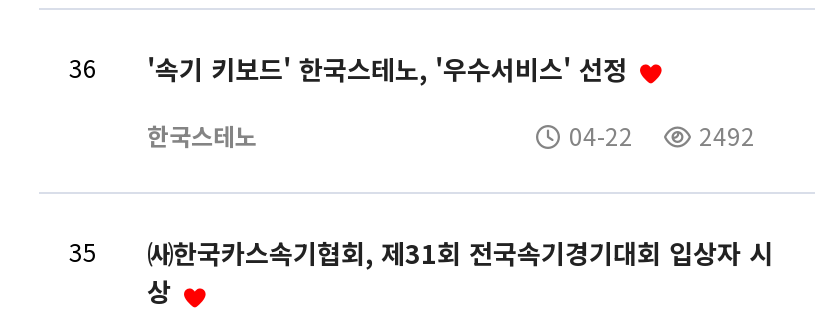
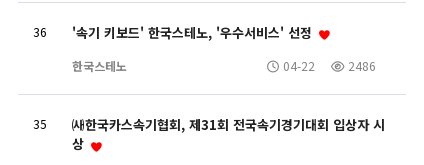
- 04-22 2492
+ 04-22 2486
